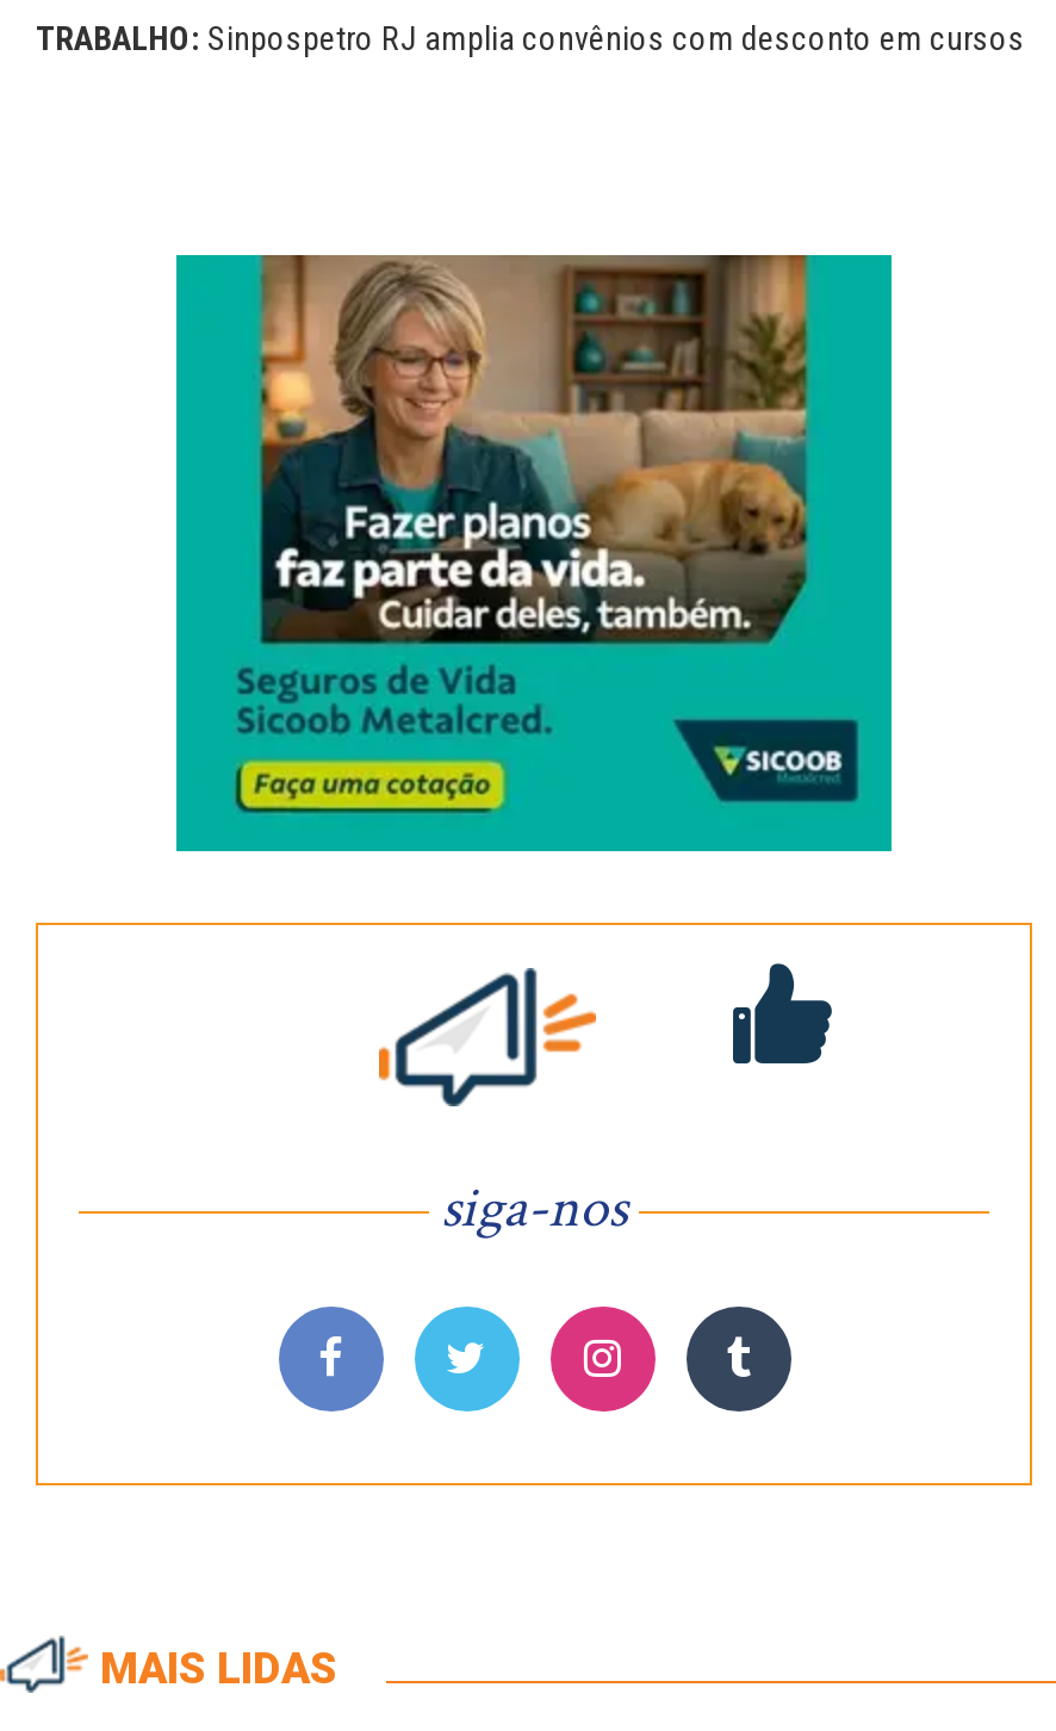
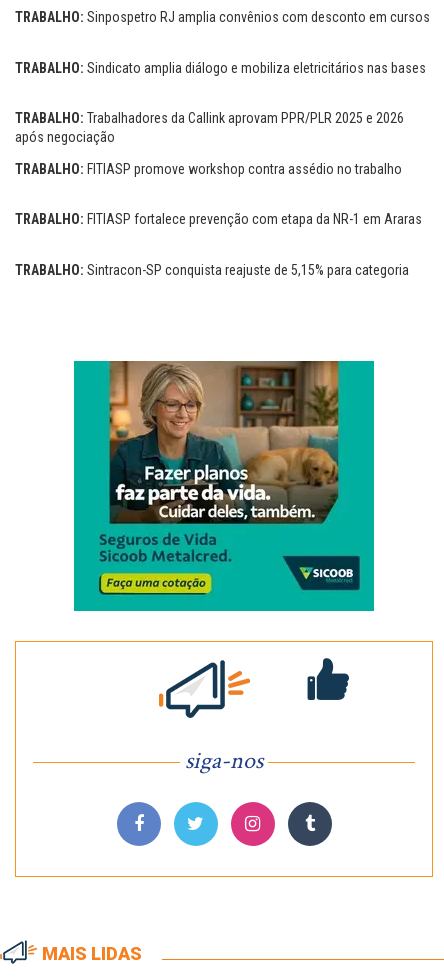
+ TRABALHO: Sindicato amplia diálogo e mobiliza eletricitários nas bases
+ TRABALHO: Trabalhadores da Callink aprovam PPR/PLR 2025 e 2026
+ após negociação
+ TRABALHO: FITIASP promove workshop contra assédio no trabalho
+ TRABALHO: FITIASP fortalece prevenção com etapa da NR-1 em Araras
+ TRABALHO: Sintracon-SP conquista reajuste de 5,15% para categoria
